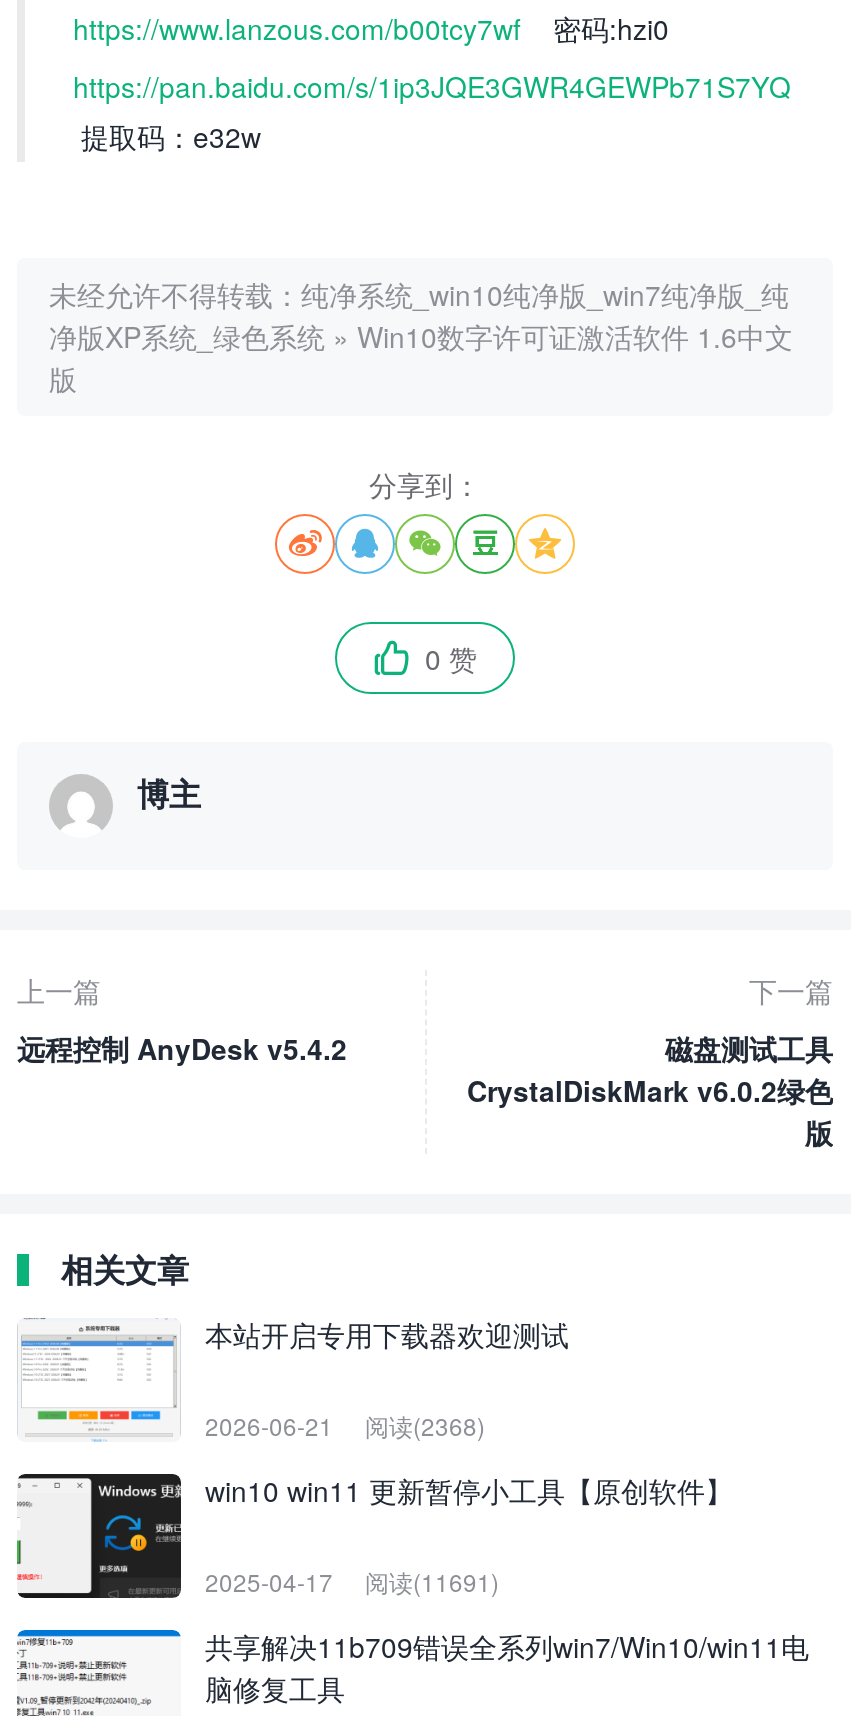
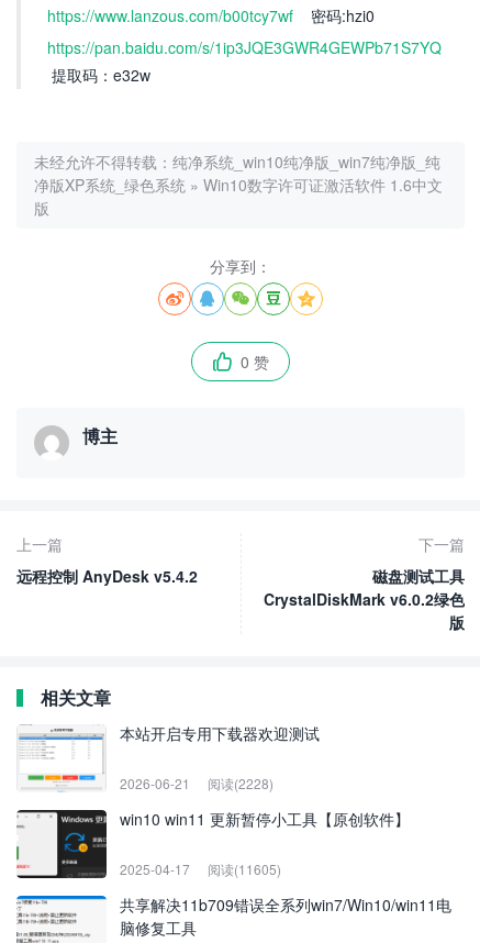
- 2026-06-21 阅读(2368)
+ 2026-06-21 阅读(2228)

- 2025-04-17 阅读(11691)
+ 2025-04-17 阅读(11605)
